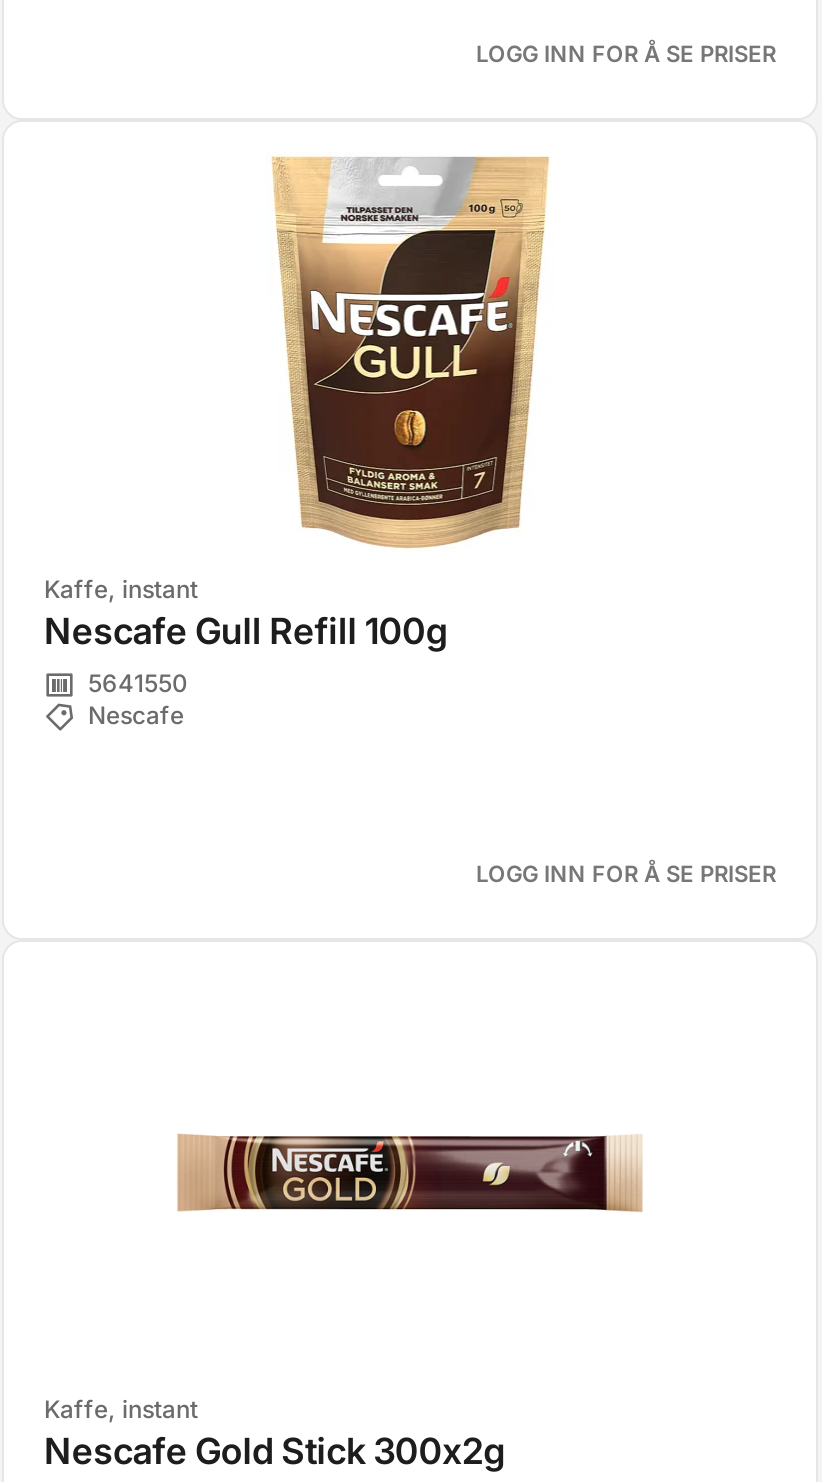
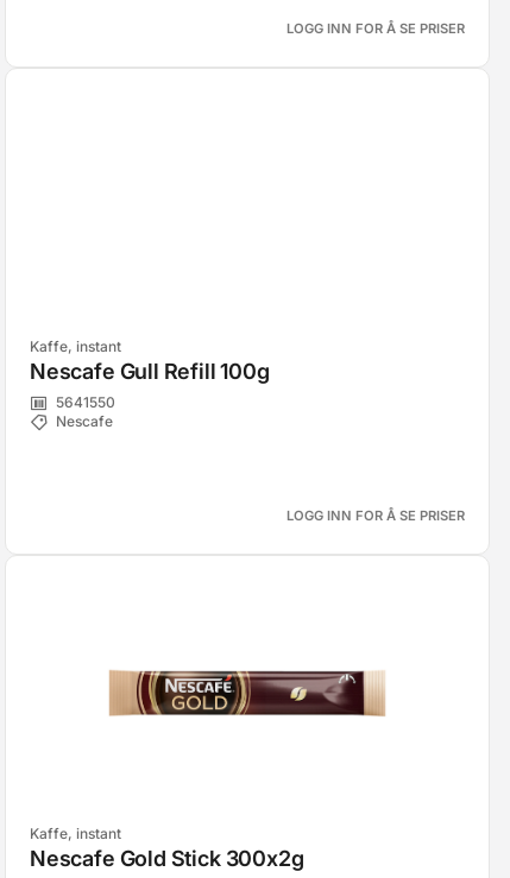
- [image]
